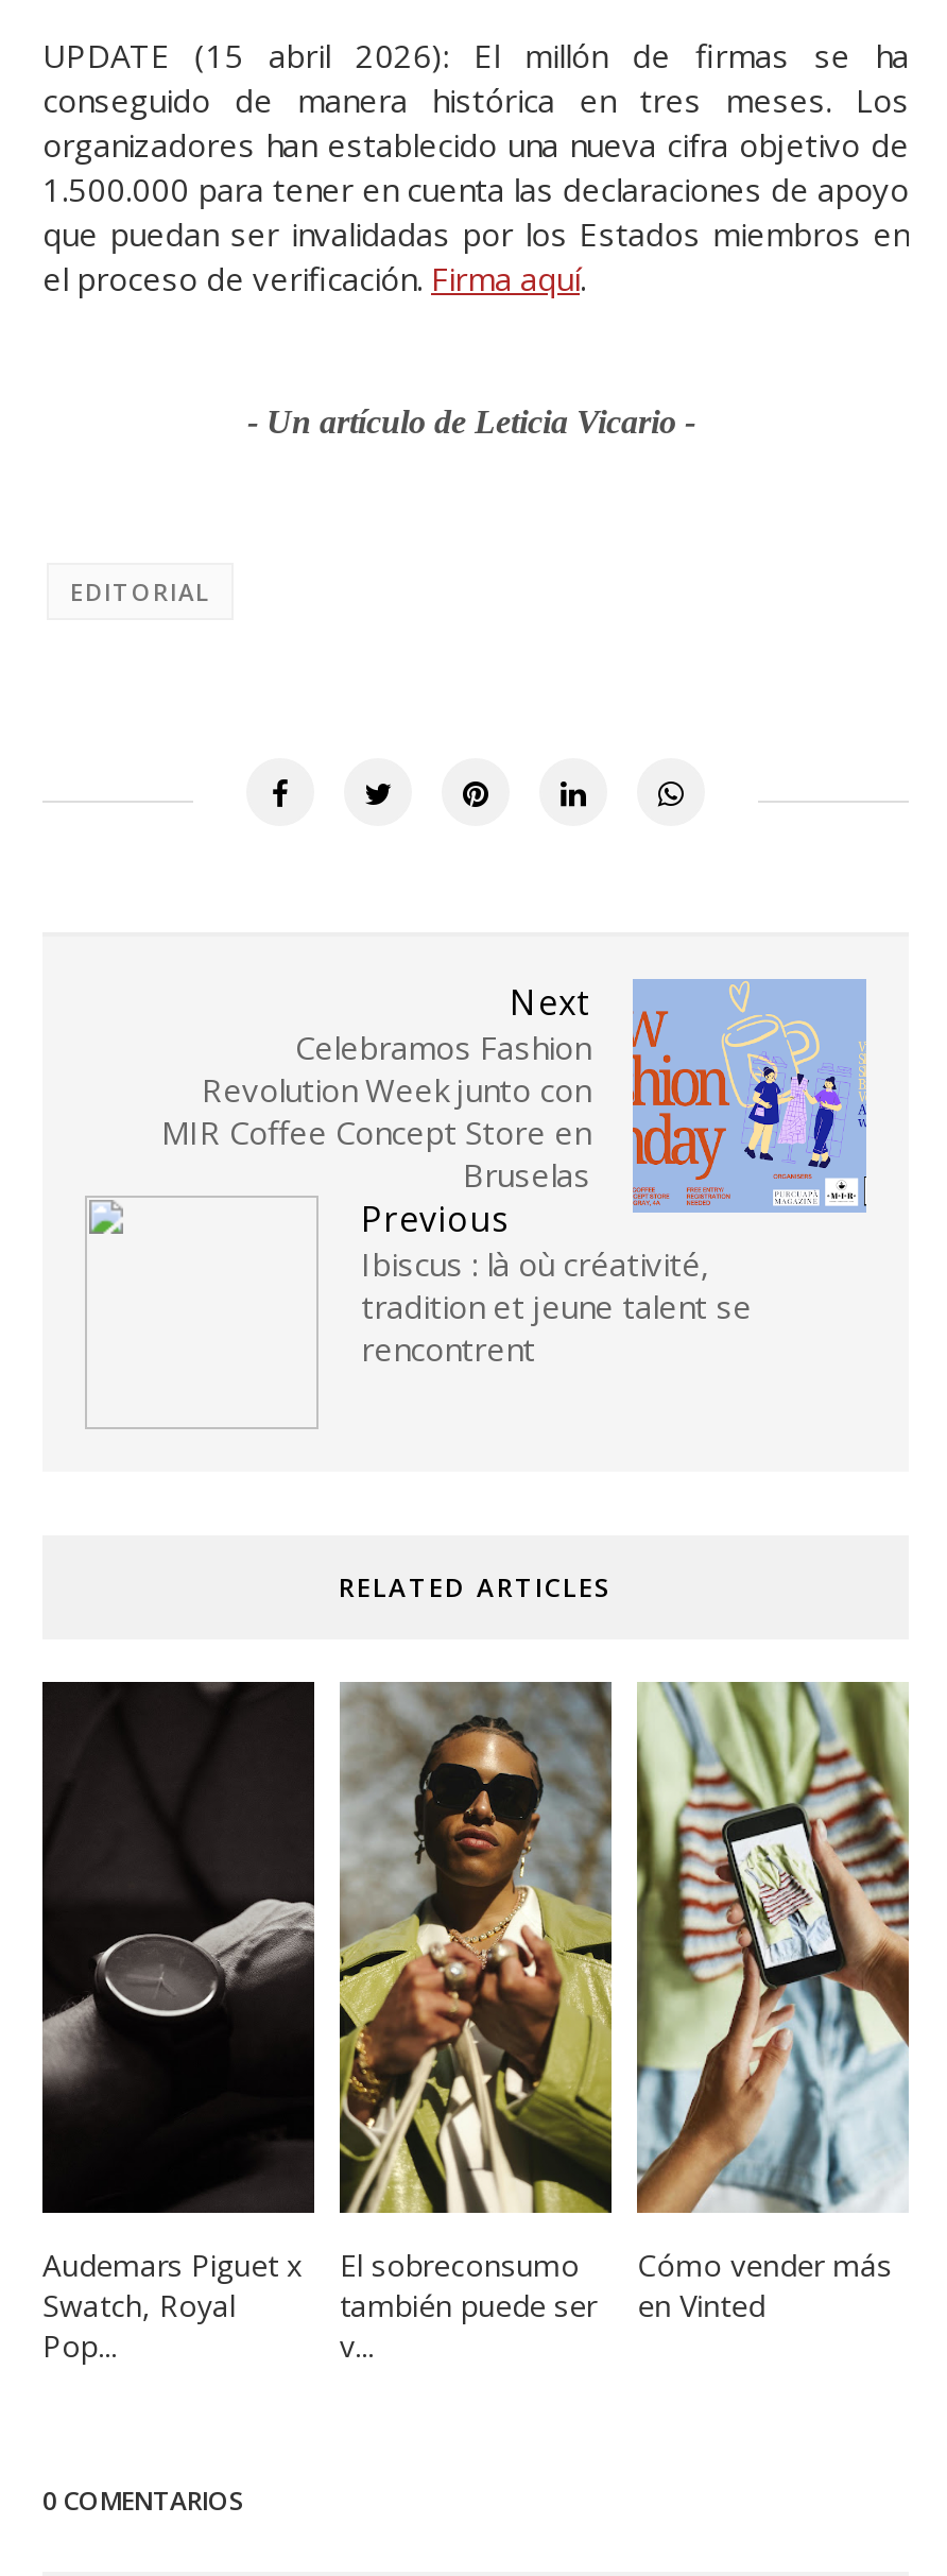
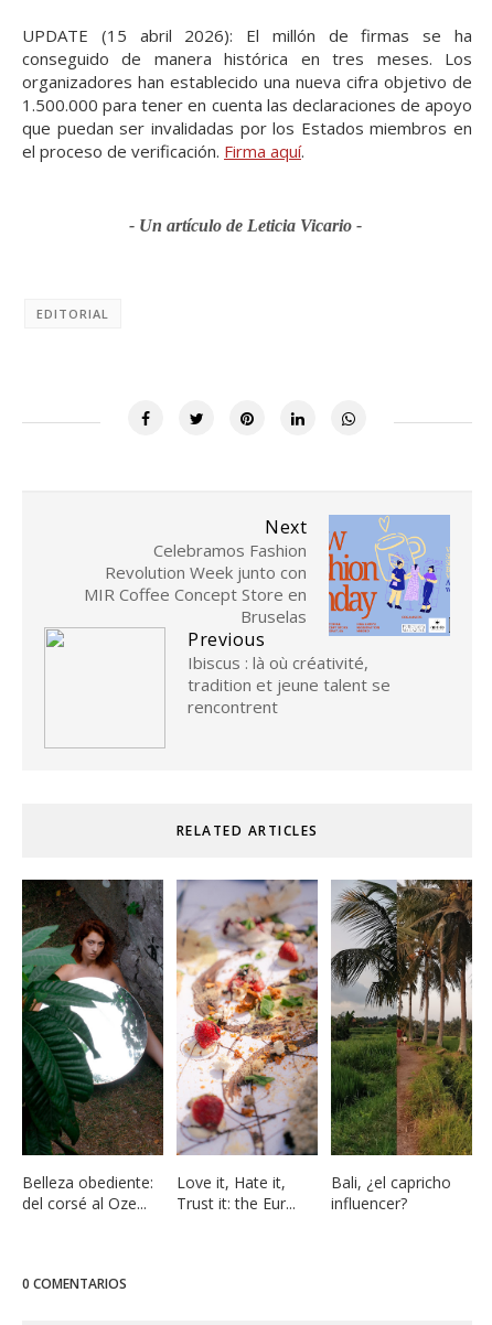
- [image]
- Audemars Piguet x
- Swatch, Royal
- Pop...
+ [image]
+ Belleza obediente:
+ del corsé al Oze...

- [image]
- El sobreconsumo
- también puede ser
- v...
+ [image]
+ Love it, Hate it,
+ Trust it: the Eur...

- [image]
- Cómo vender más
- en Vinted
+ [image]
+ Bali, ¿el capricho
+ influencer?
